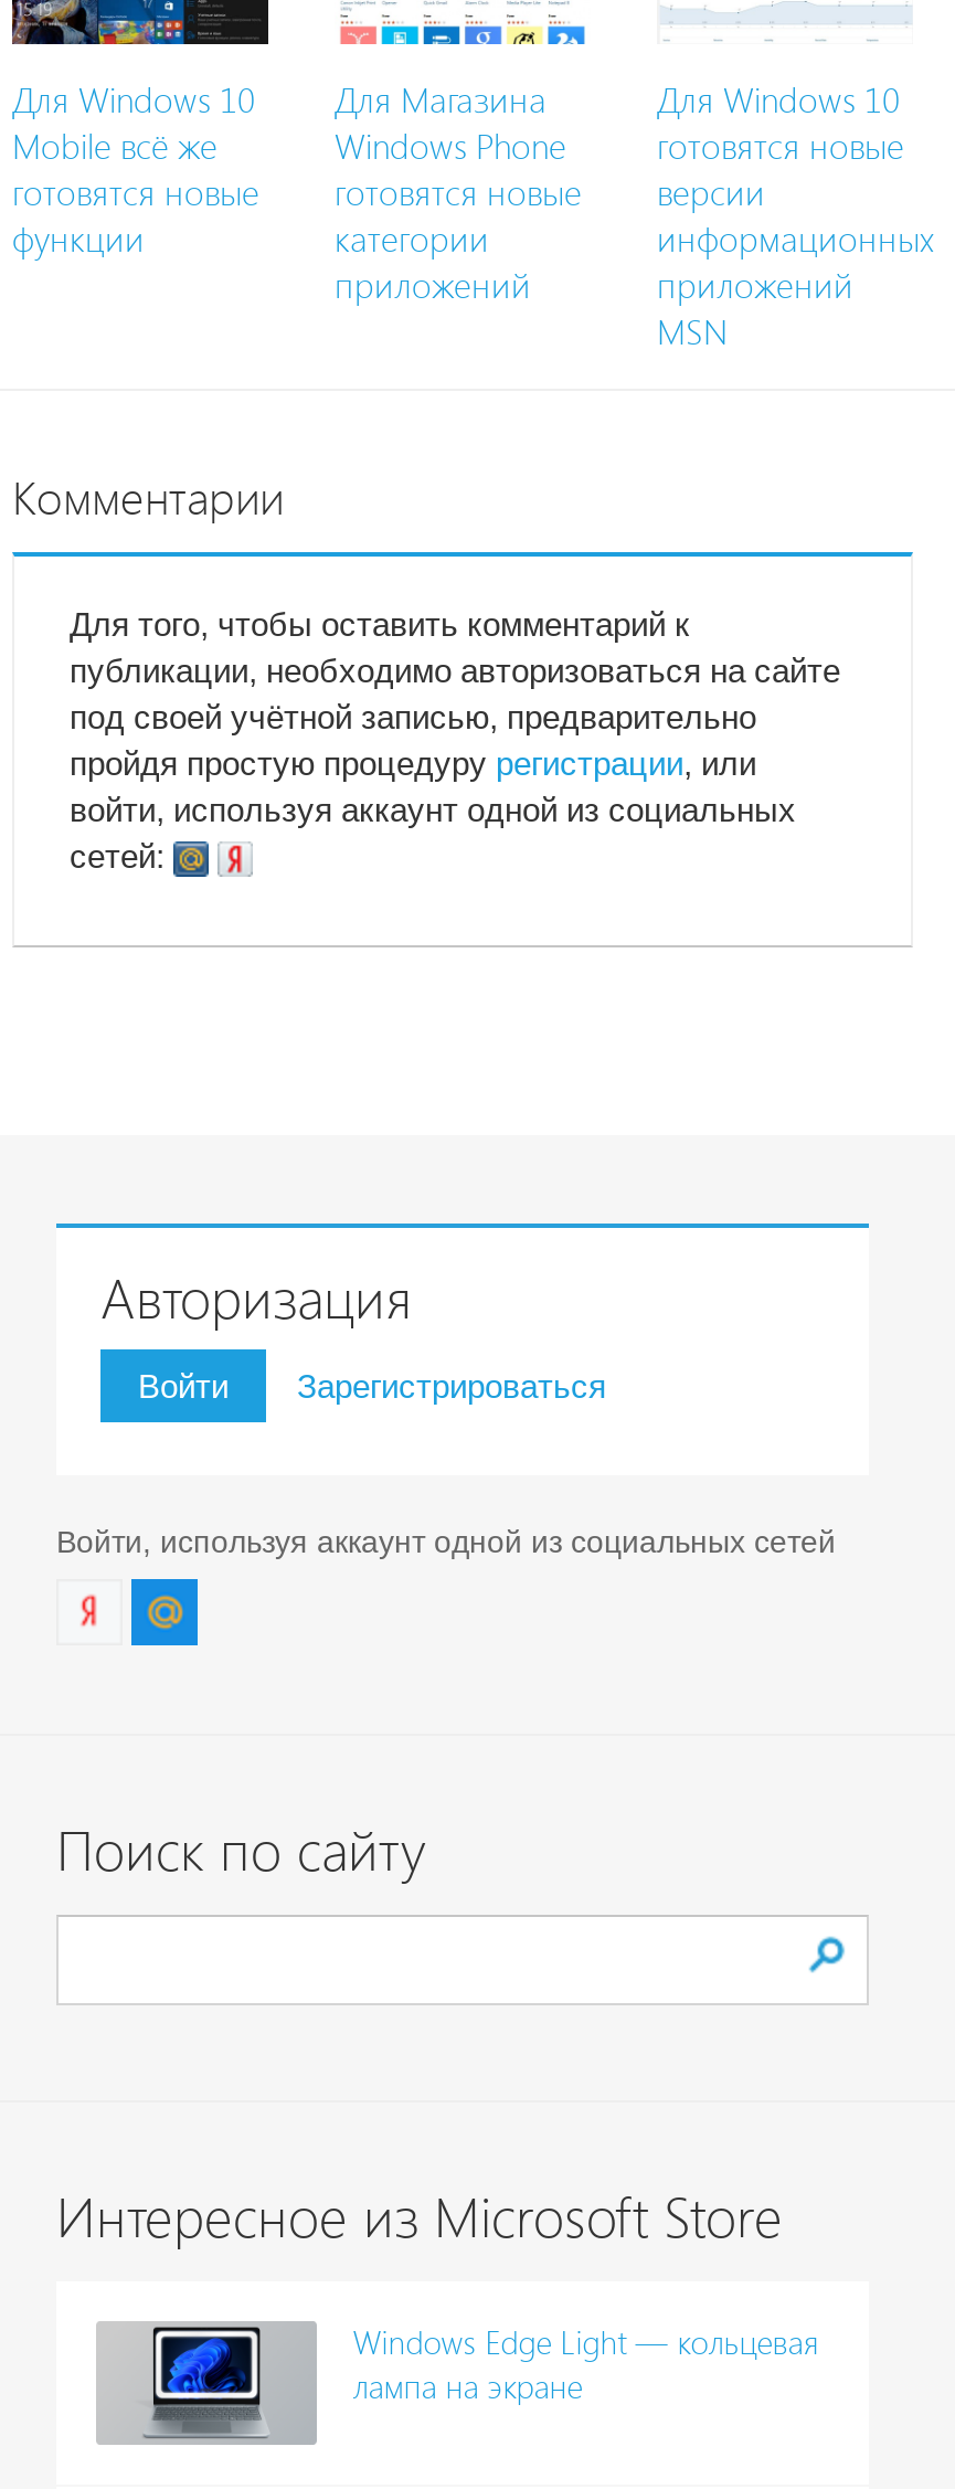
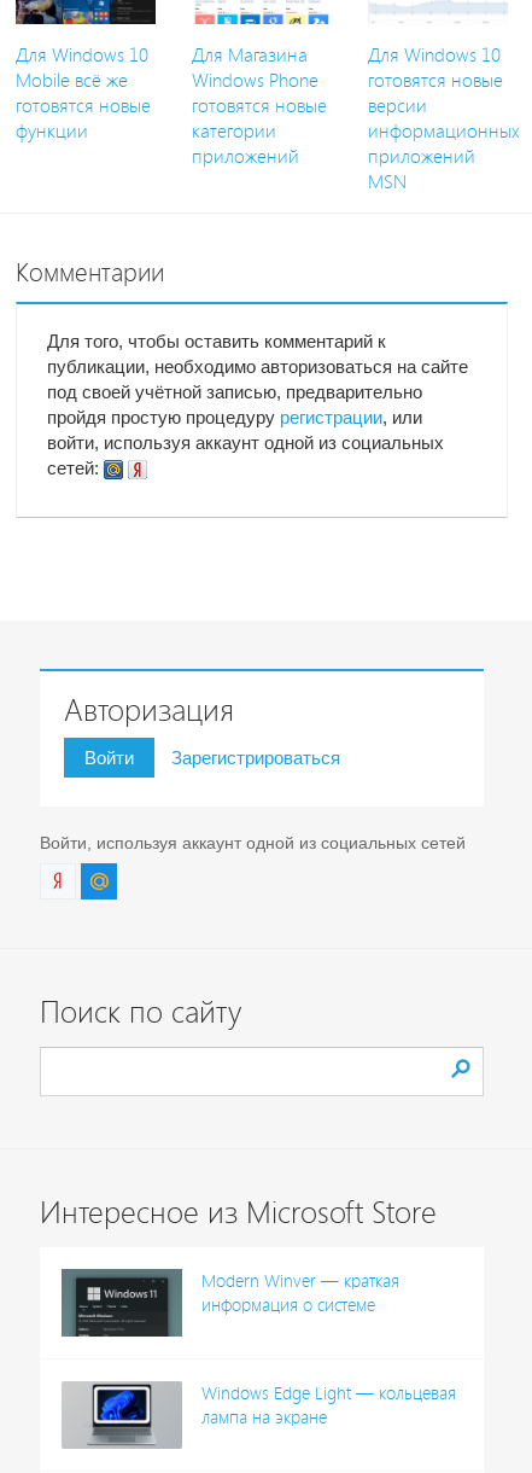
+ [image]
+ Modern Winver — краткая
+ информация о системе
